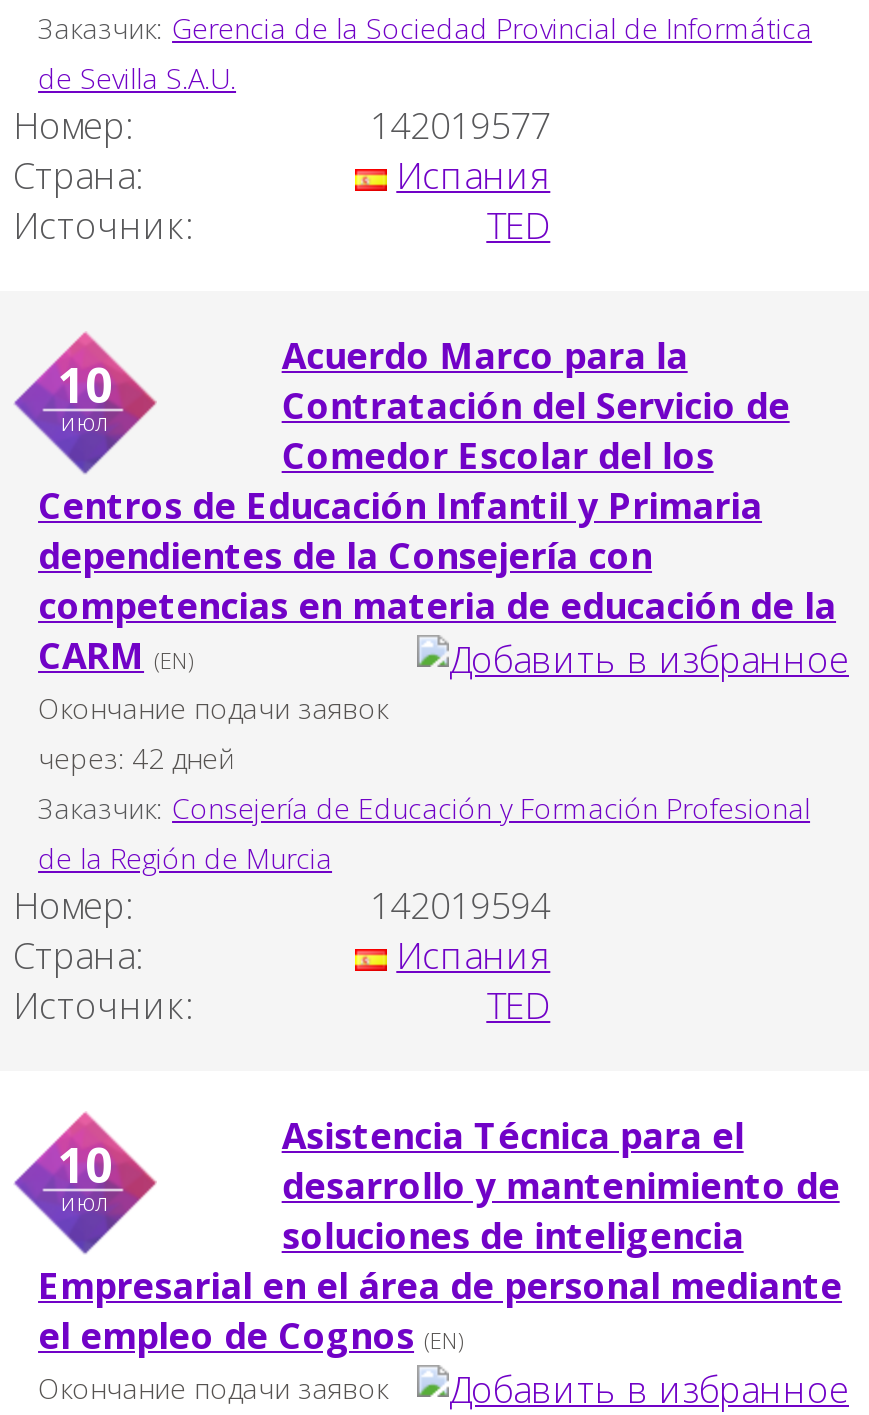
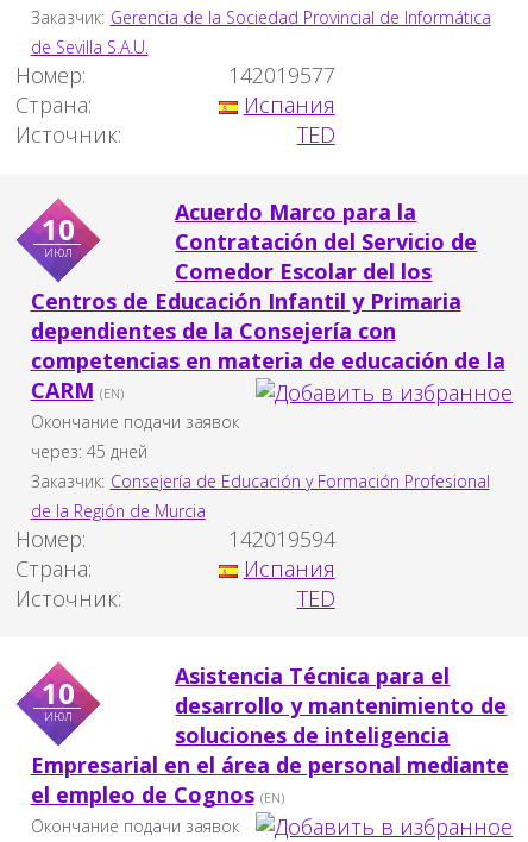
- через: 42 дней
+ через: 45 дней
